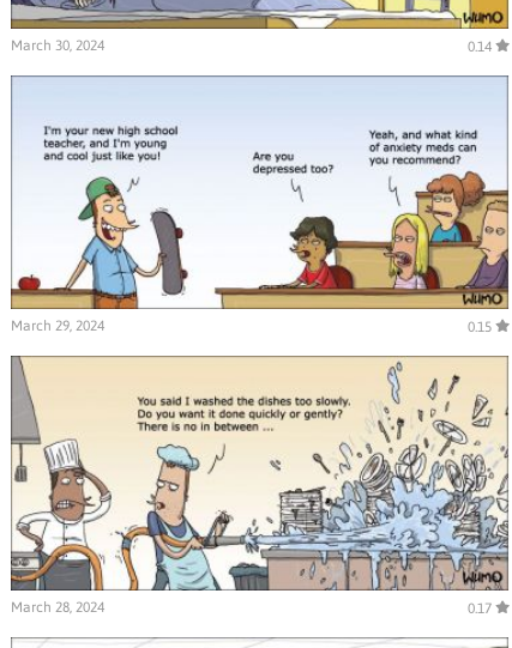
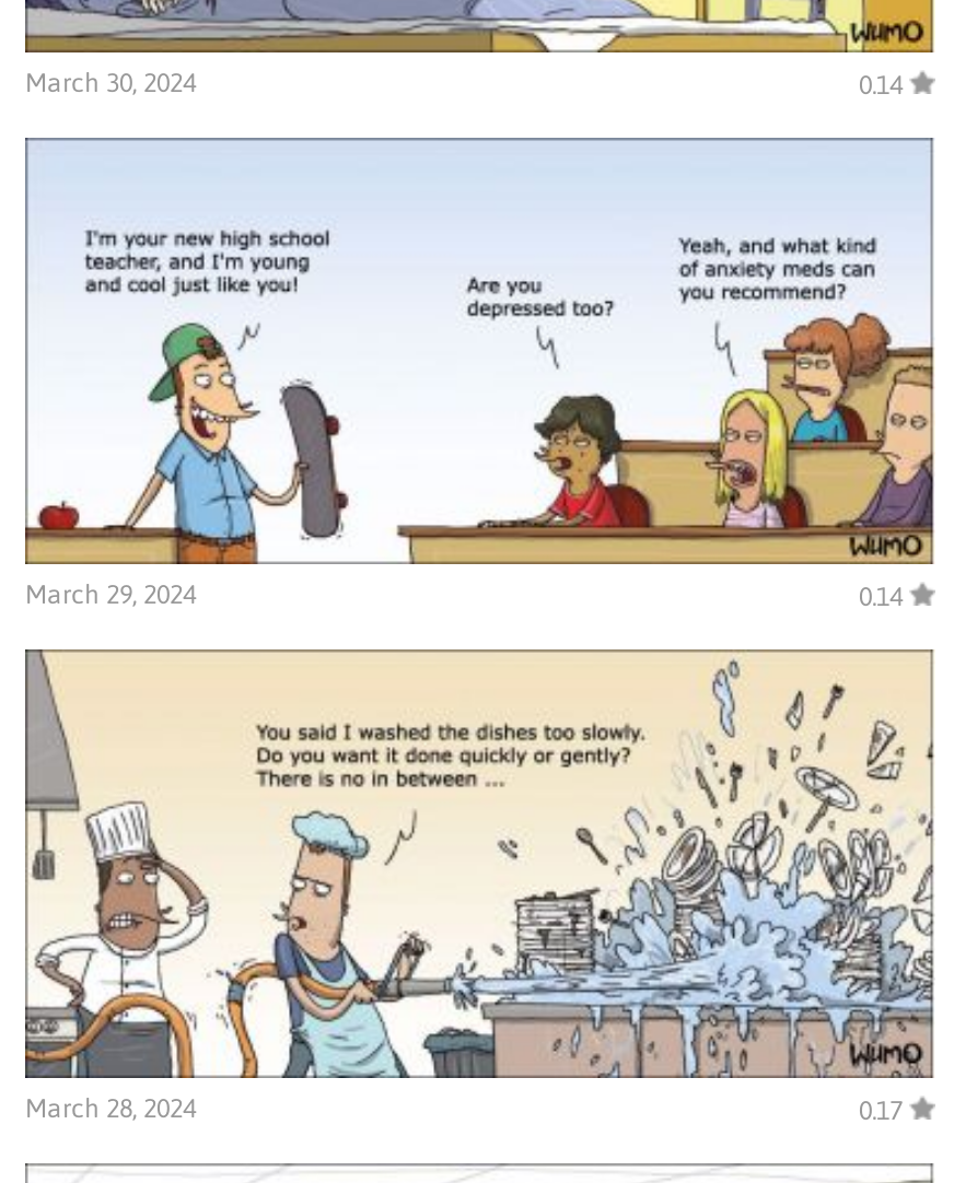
- 0.15
+ 0.14
